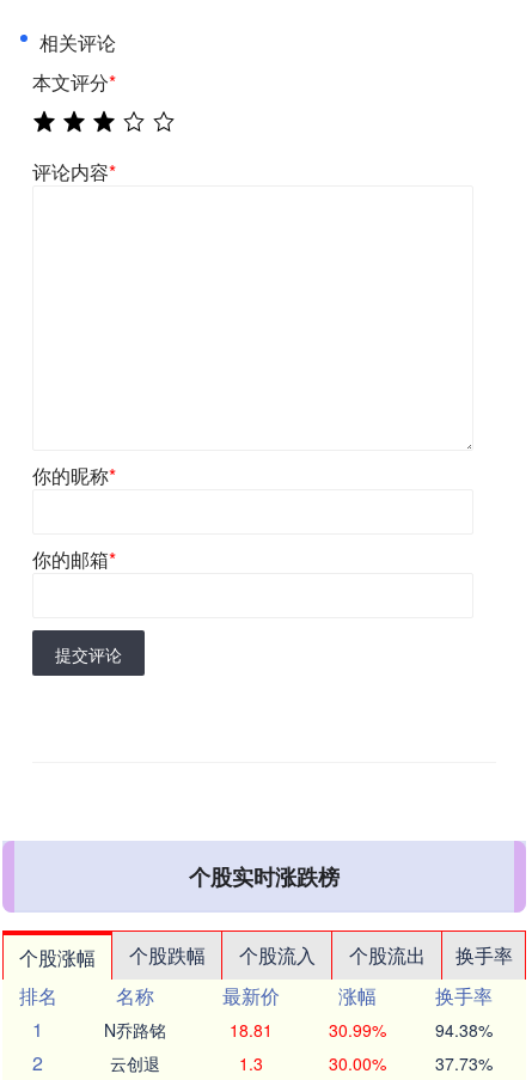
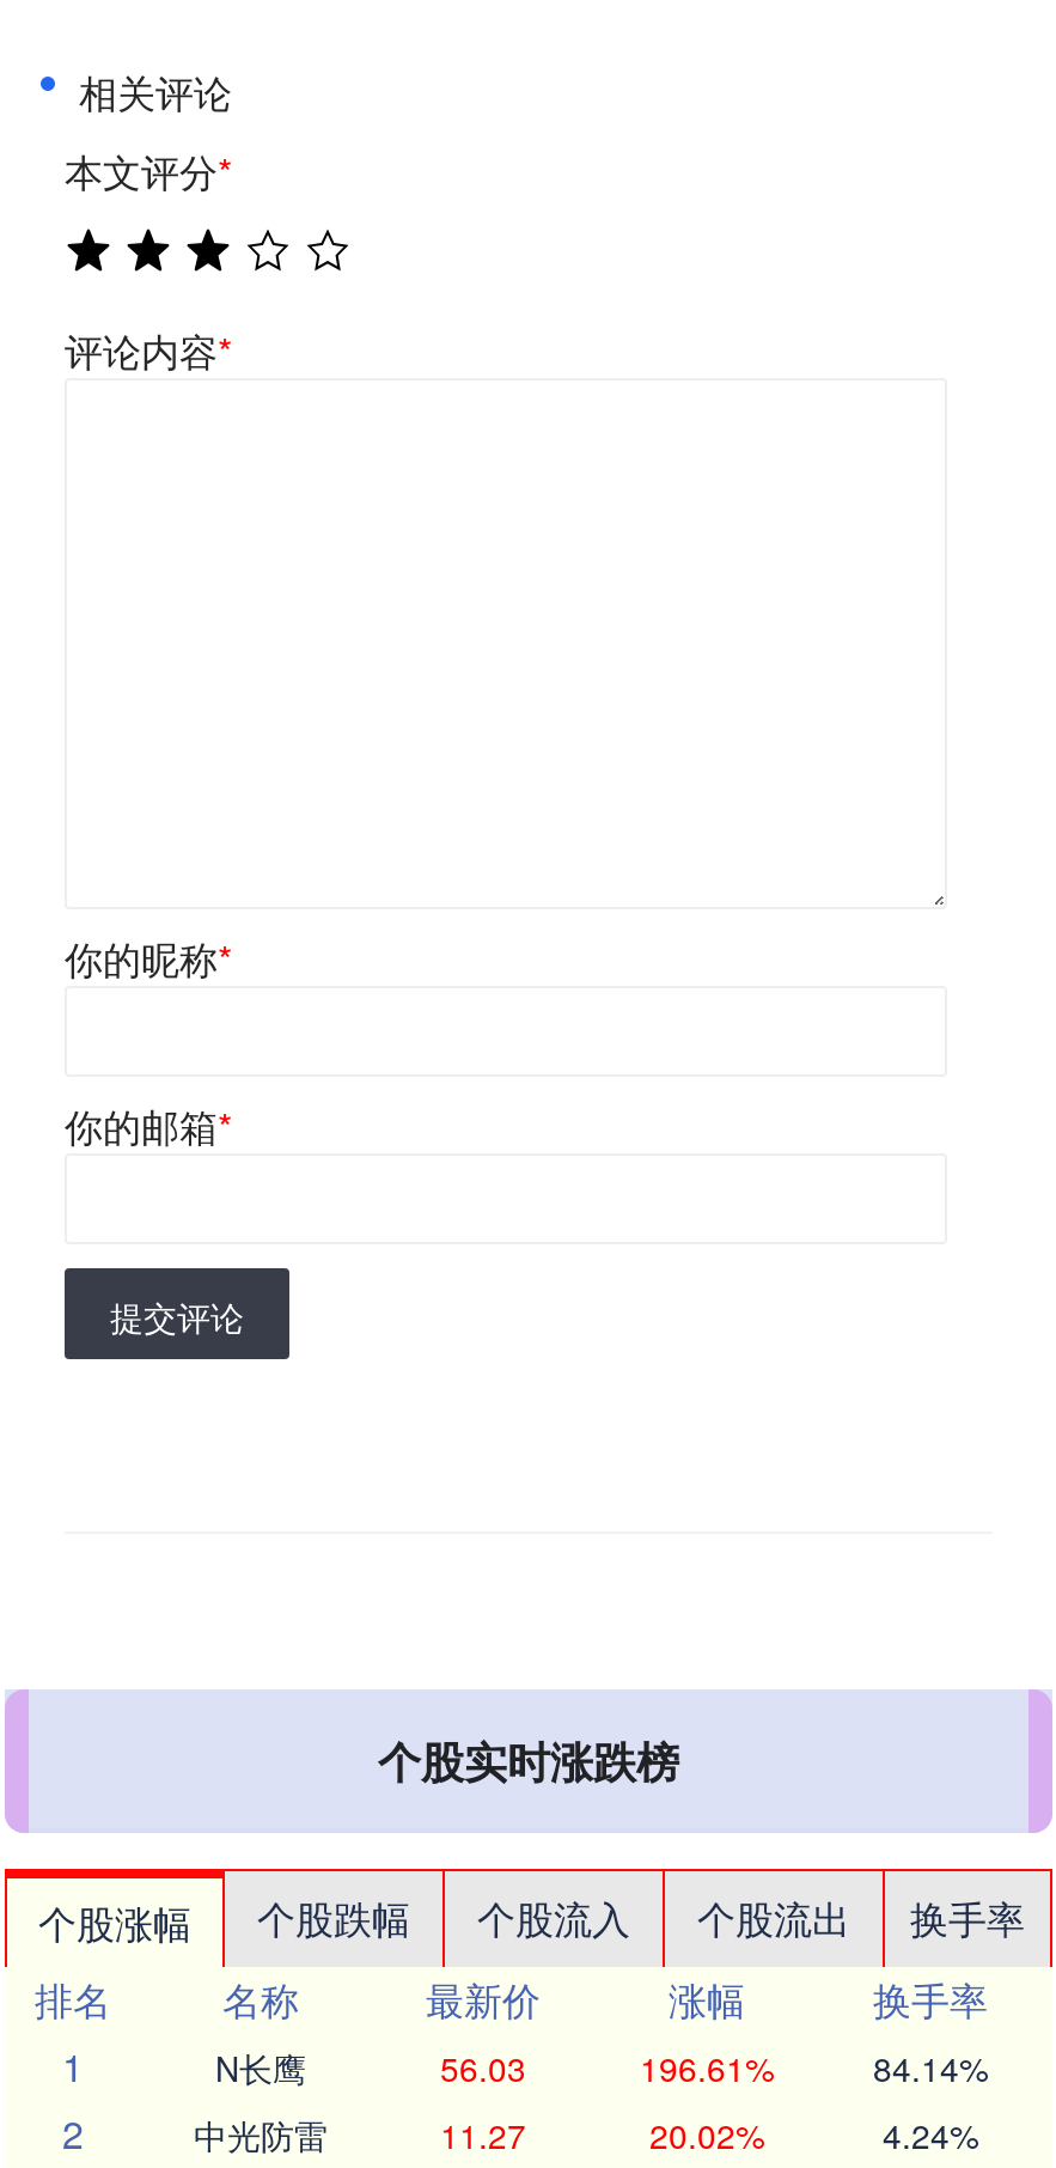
- N乔路铭
- 18.81
- 30.99%
- 94.38%
+ N长鹰
+ 56.03
+ 196.61%
+ 84.14%

- 云创退
- 1.3
- 30.00%
- 37.73%
+ 中光防雷
+ 11.27
+ 20.02%
+ 4.24%
